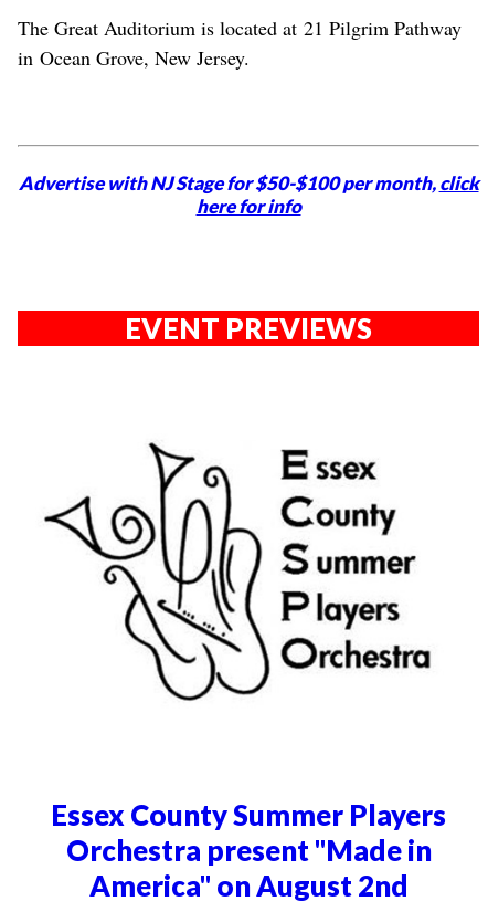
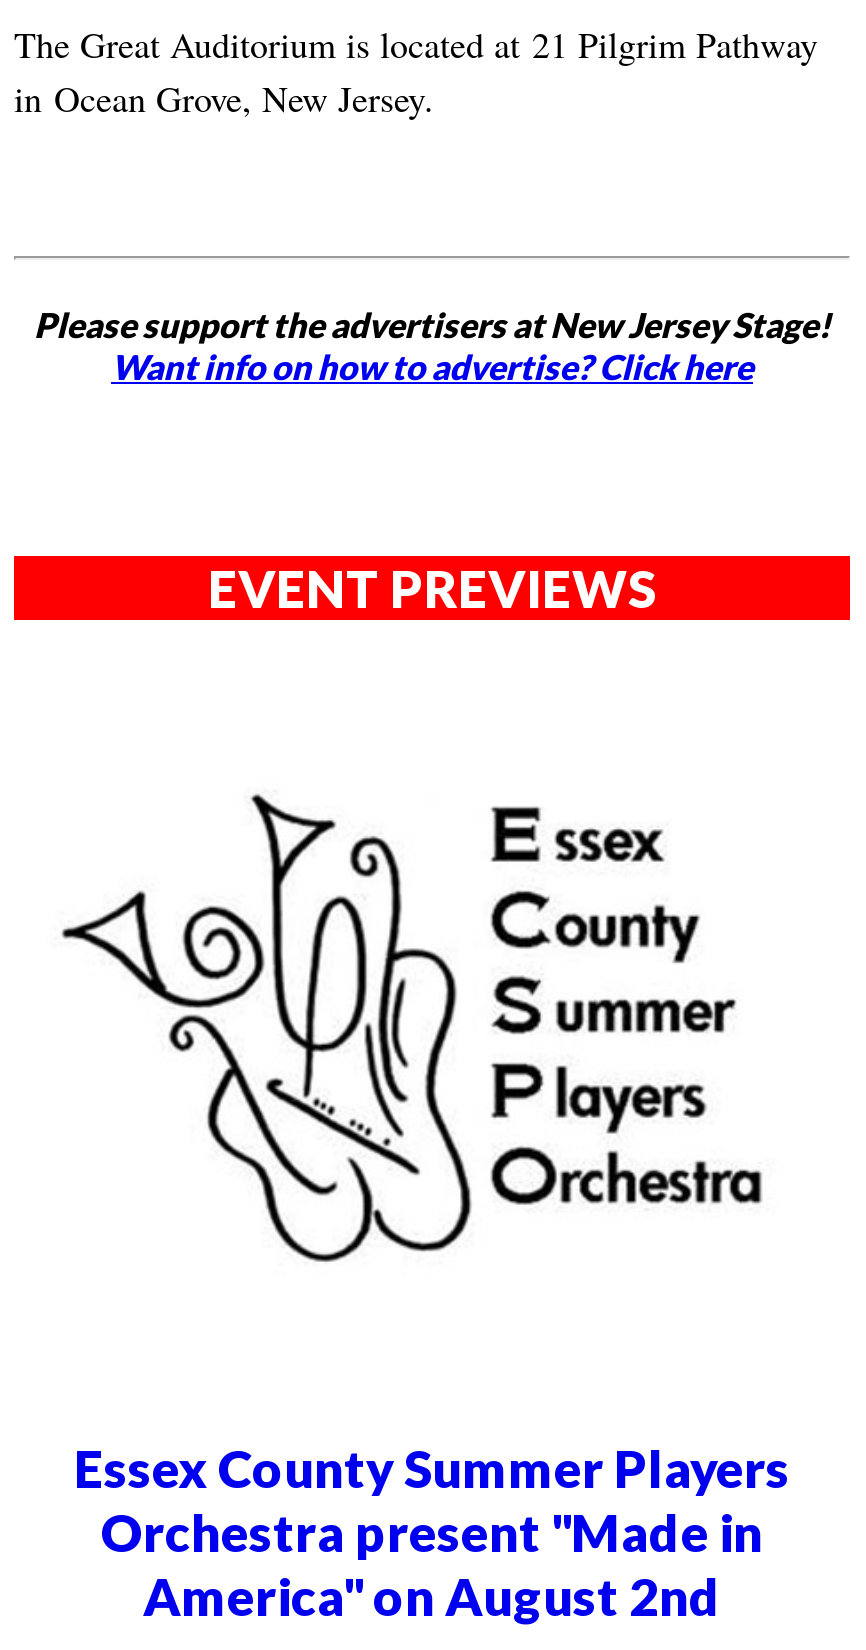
- Advertise with NJ Stage for $50-$100 per month, click
- here for info
+ Please support the advertisers at New Jersey Stage!
+ Want info on how to advertise? Click here
